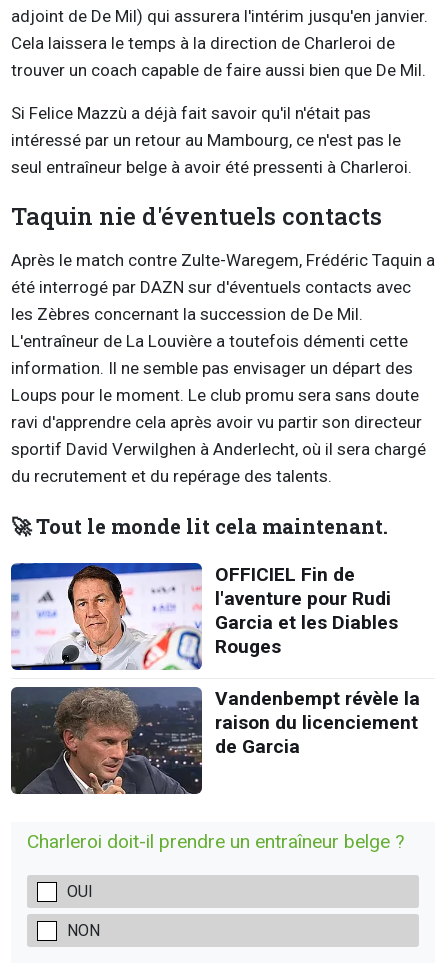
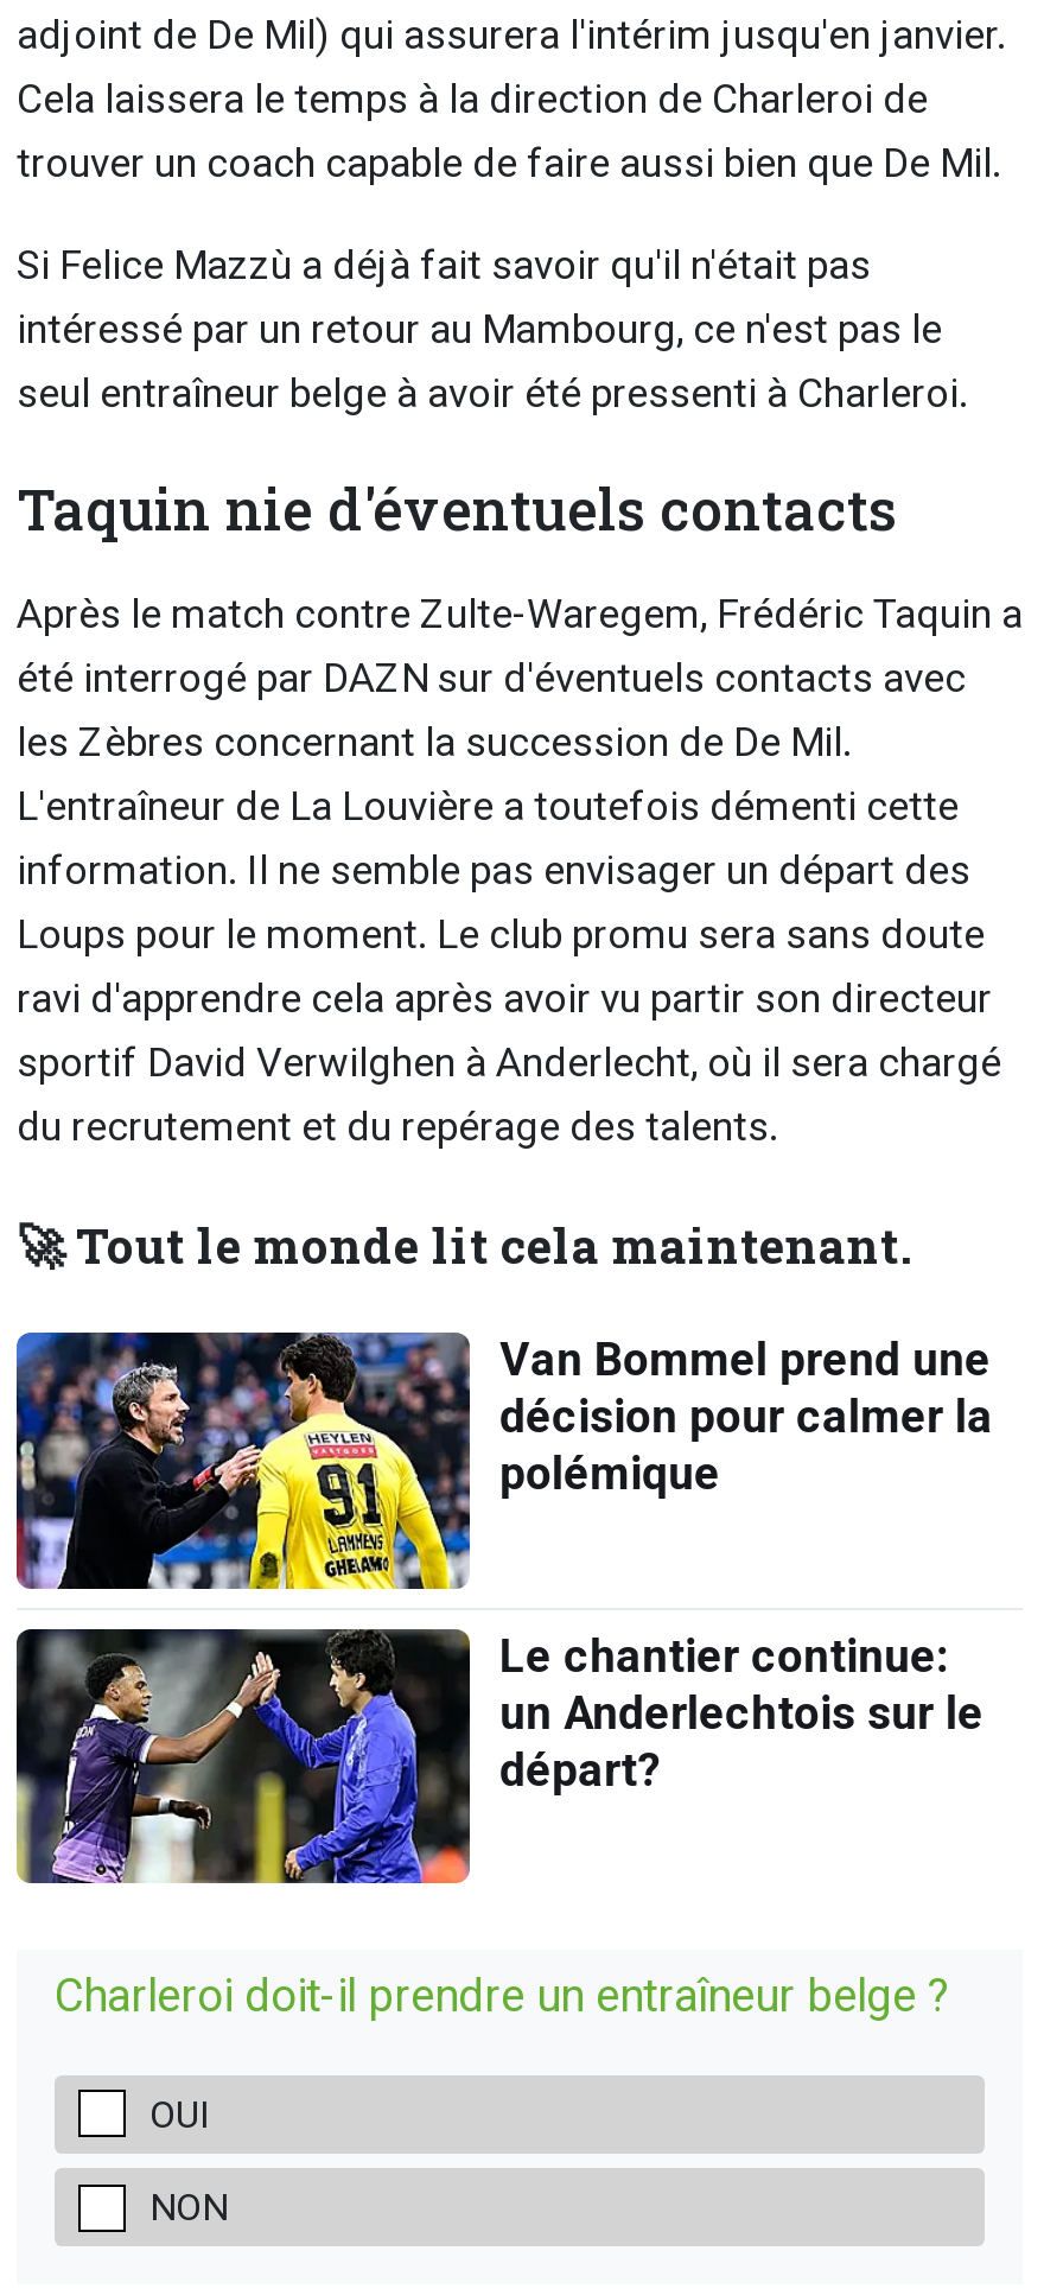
- [image]
- OFFICIEL Fin de
- l'aventure pour Rudi
- Garcia et les Diables
- Rouges
+ [image]
+ Van Bommel prend une
+ décision pour calmer la
+ polémique

- [image]
- Vandenbempt révèle la
- raison du licenciement
- de Garcia
+ [image]
+ Le chantier continue:
+ un Anderlechtois sur le
+ départ?
